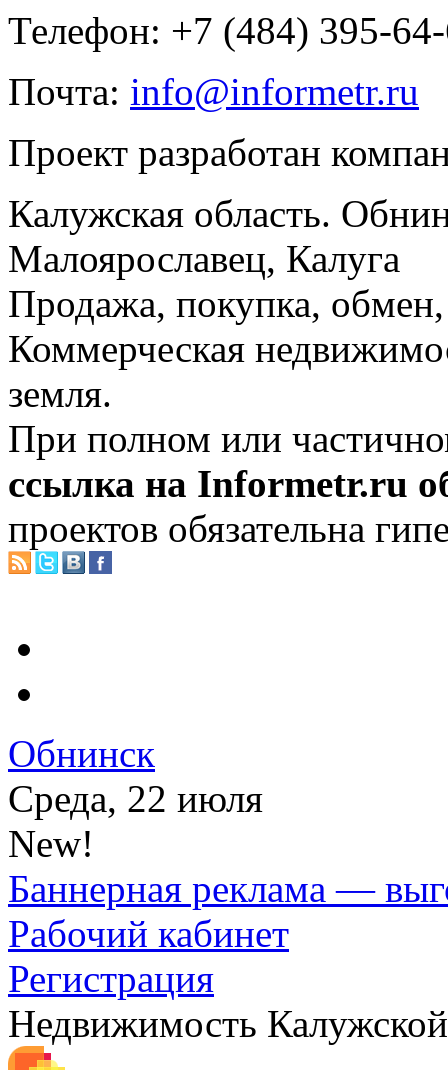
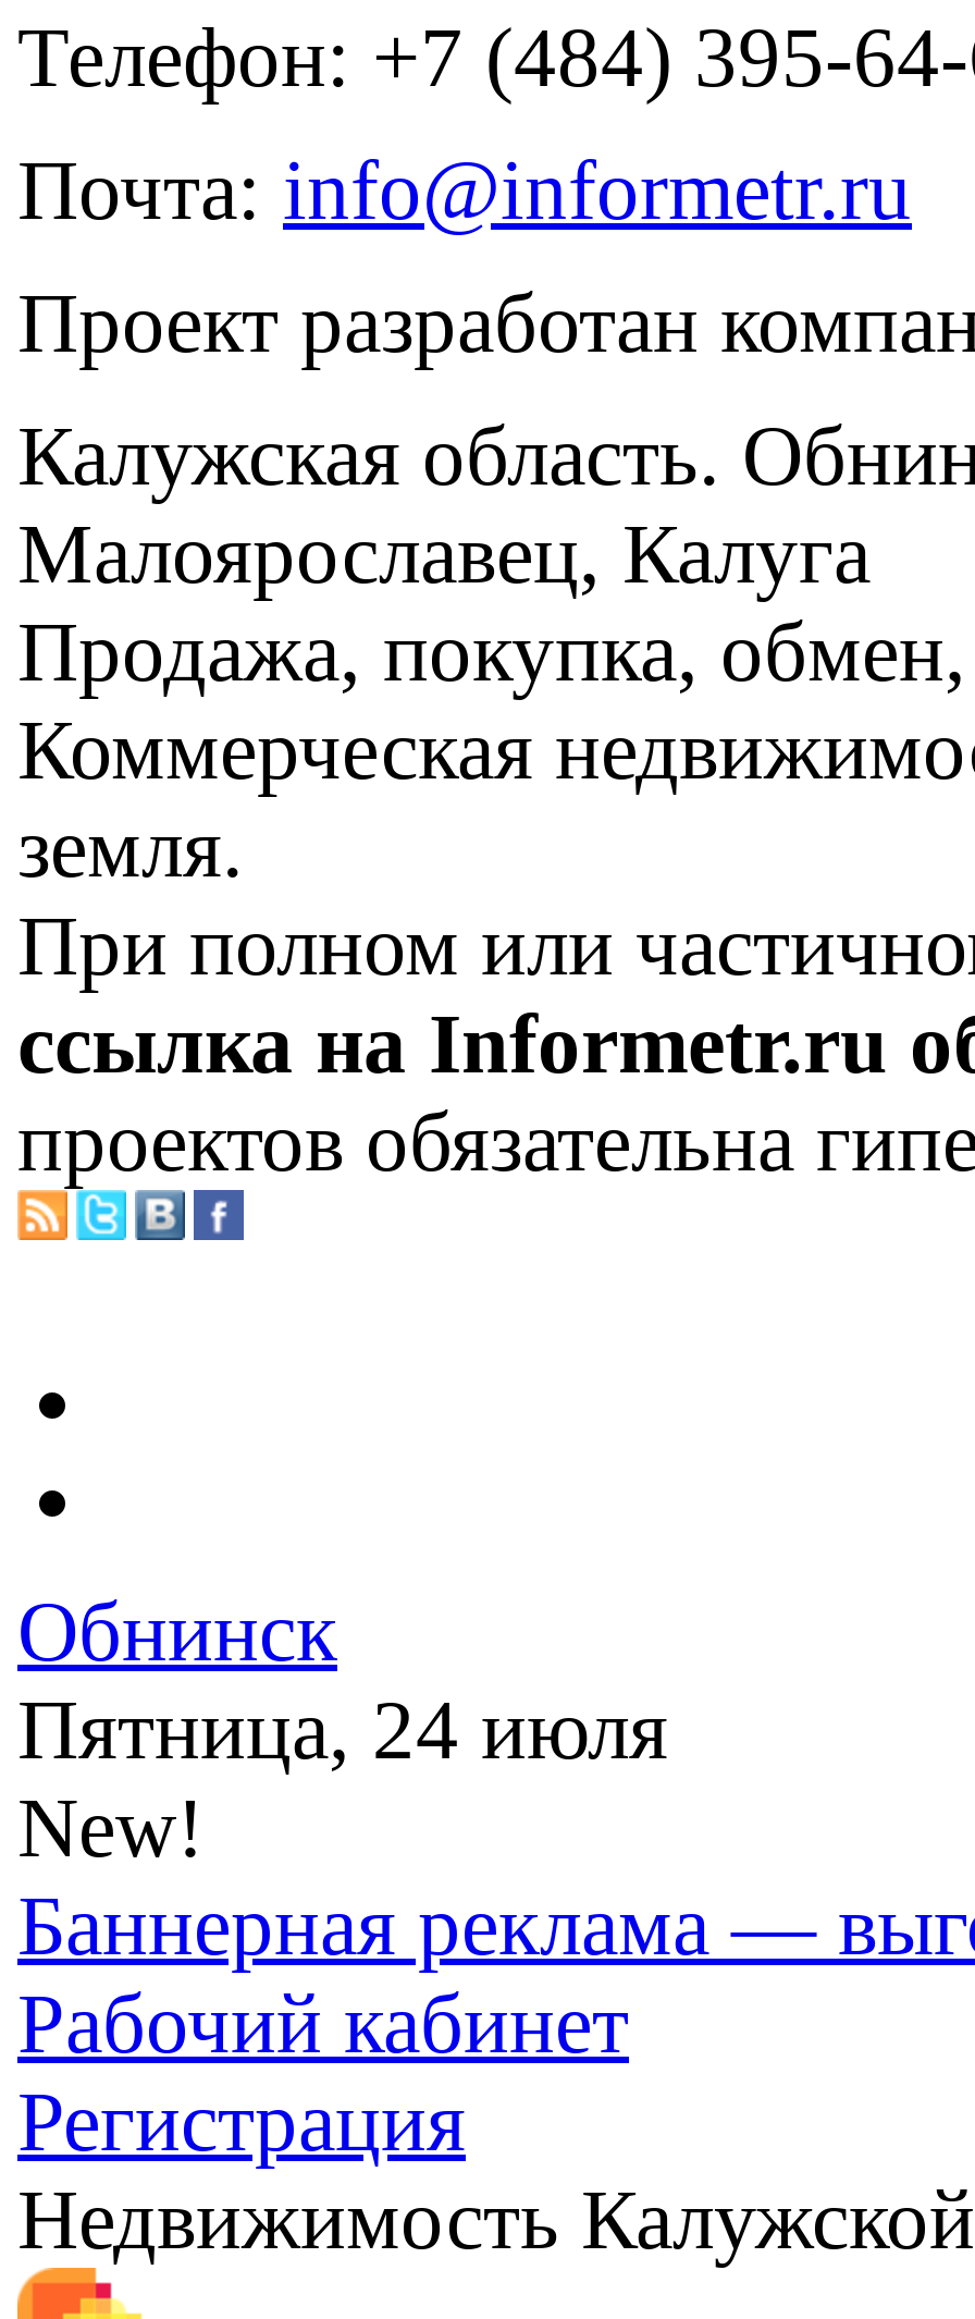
- Среда, 22 июля
+ Пятница, 24 июля
